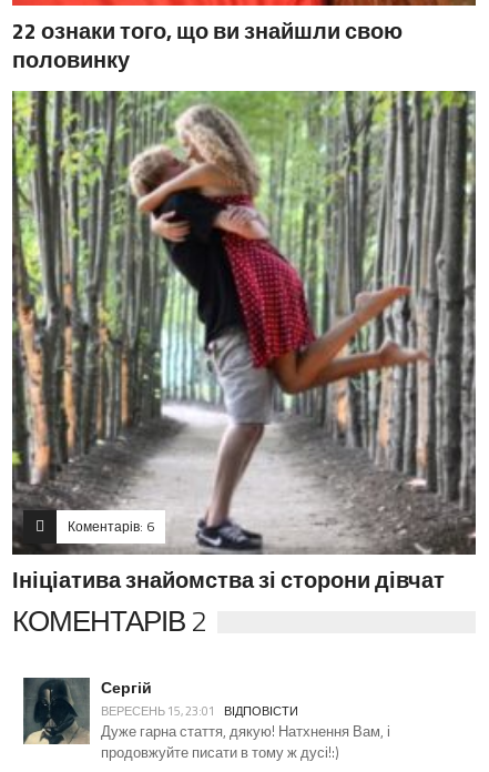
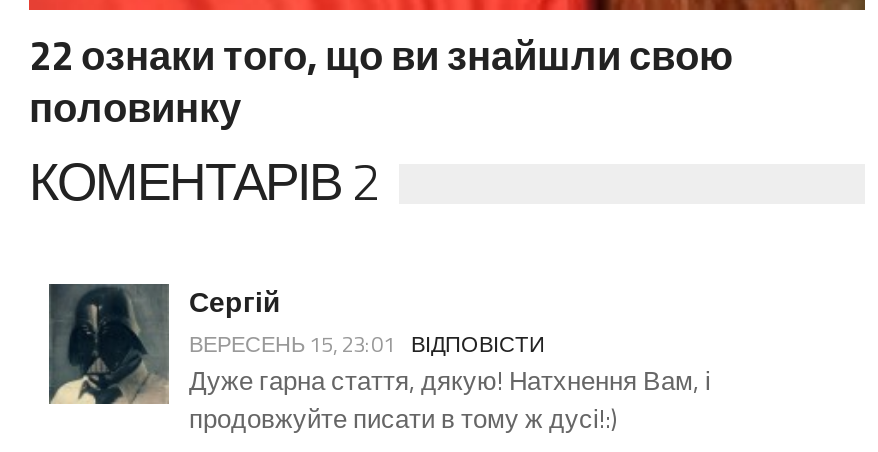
- [image]
- Коментарів: 6
- Ініціатива знайомства зі сторони дівчат
